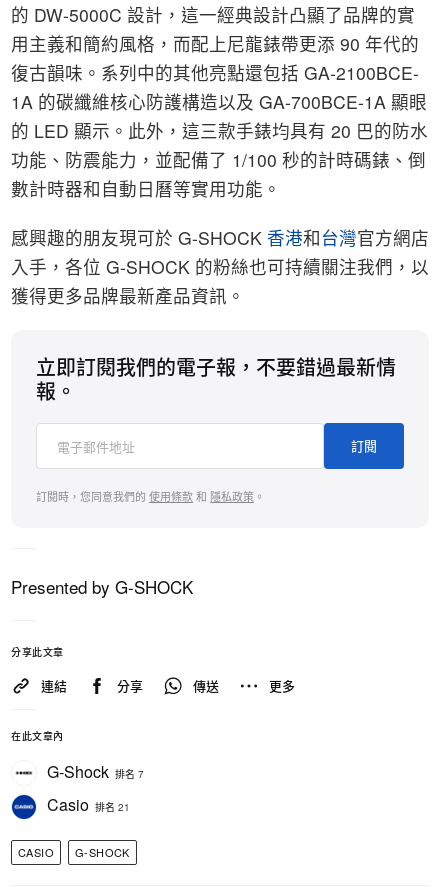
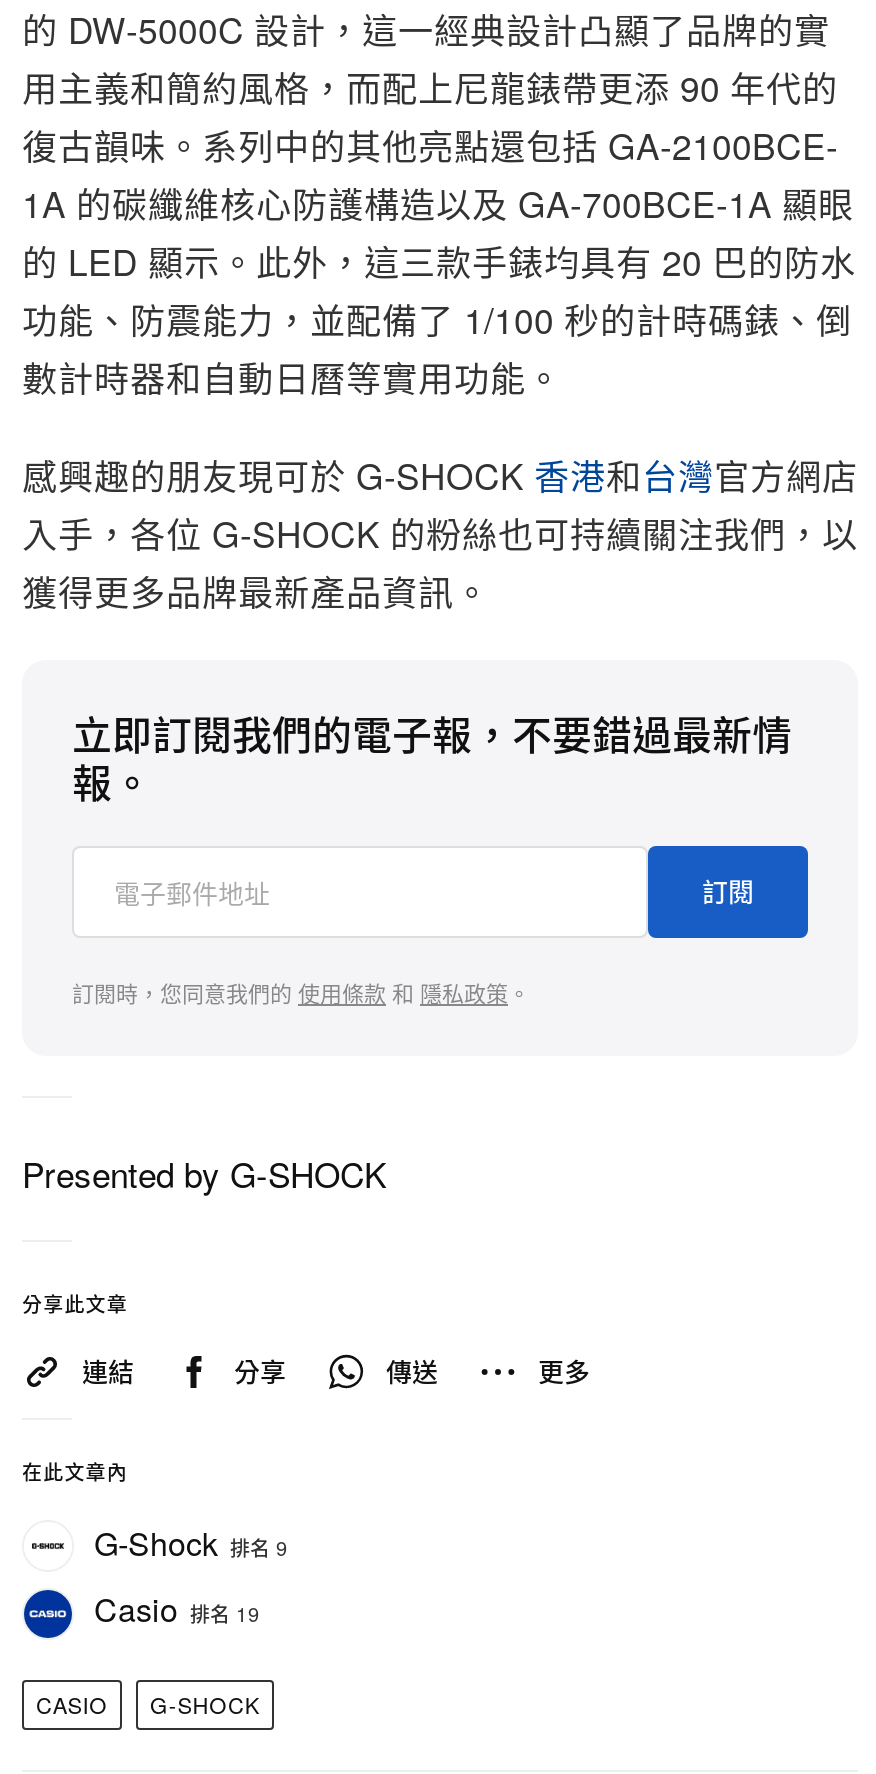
- G-Shock 排名 7
+ G-Shock 排名 9

- Casio 排名 21
+ Casio 排名 19
